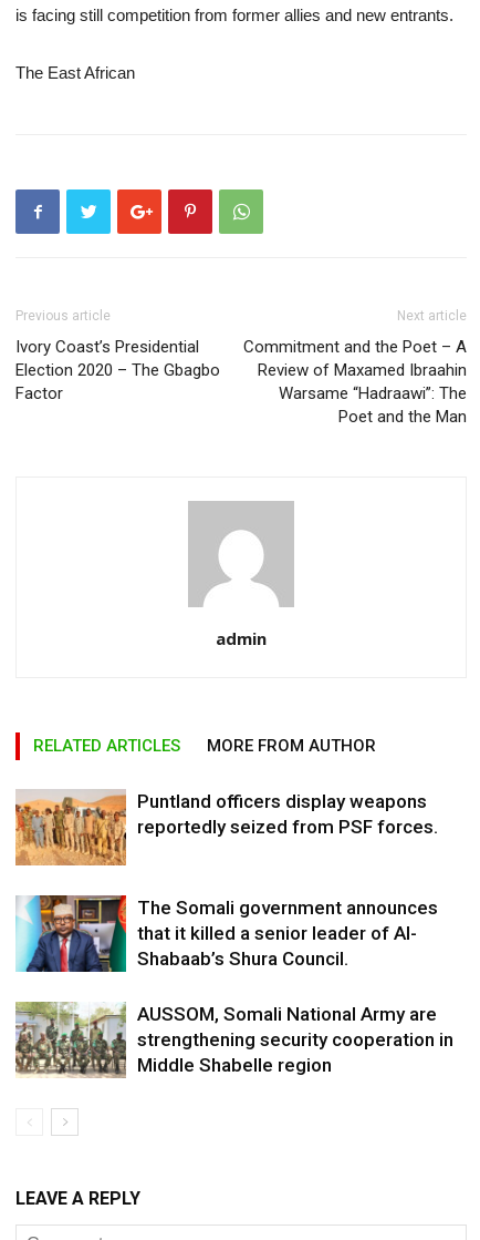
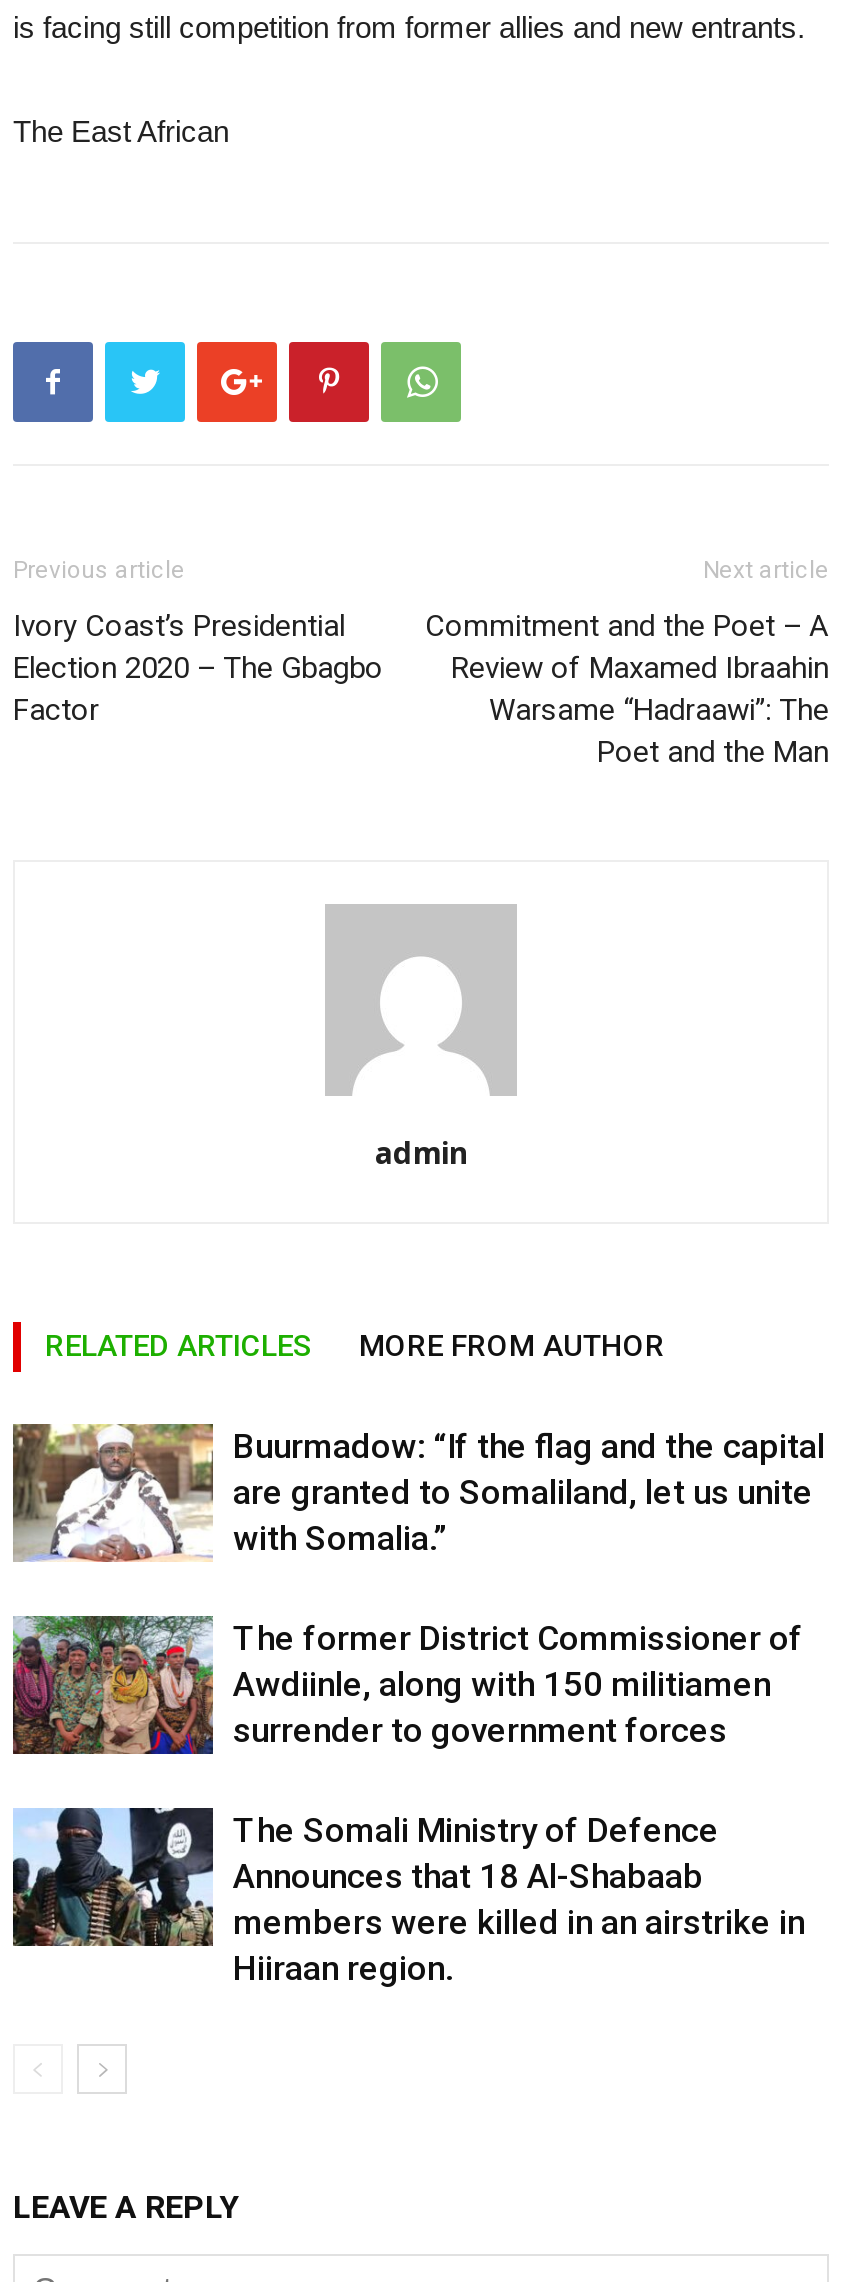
- [image]
- Puntland officers display weapons
- reportedly seized from PSF forces.
+ [image]
+ Buurmadow: “If the flag and the capital
+ are granted to Somaliland, let us unite
+ with Somalia.”

- [image]
- The Somali government announces
- that it killed a senior leader of Al-
- Shabaab’s Shura Council.
+ [image]
+ The former District Commissioner of
+ Awdiinle, along with 150 militiamen
+ surrender to government forces

- [image]
- AUSSOM, Somali National Army are
- strengthening security cooperation in
- Middle Shabelle region
+ [image]
+ The Somali Ministry of Defence
+ Announces that 18 Al-Shabaab
+ members were killed in an airstrike in
+ Hiiraan region.
